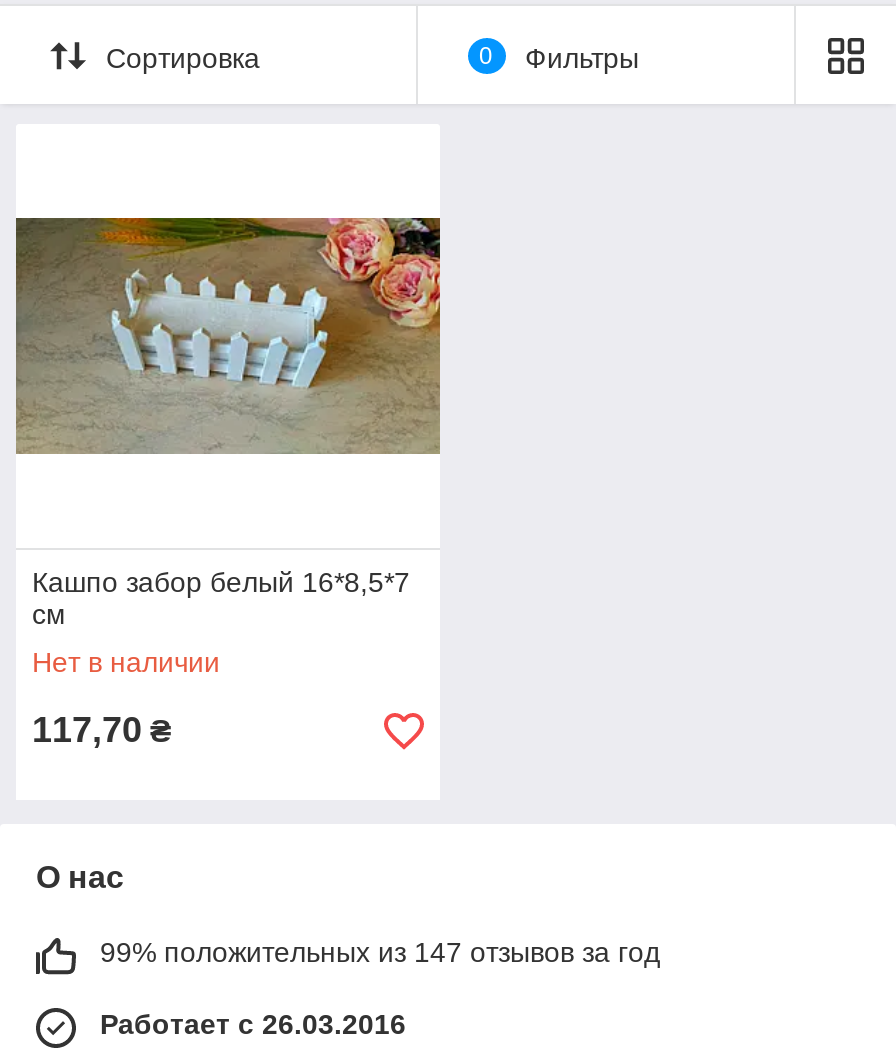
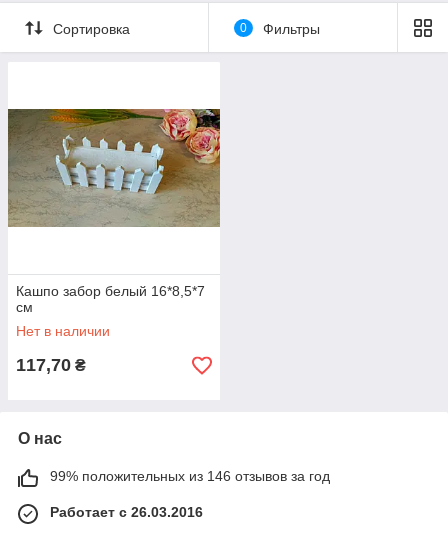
- 99% положительных из 147 отзывов за год
+ 99% положительных из 146 отзывов за год
